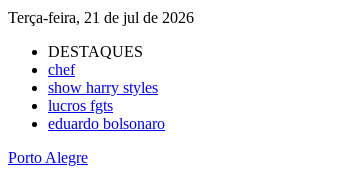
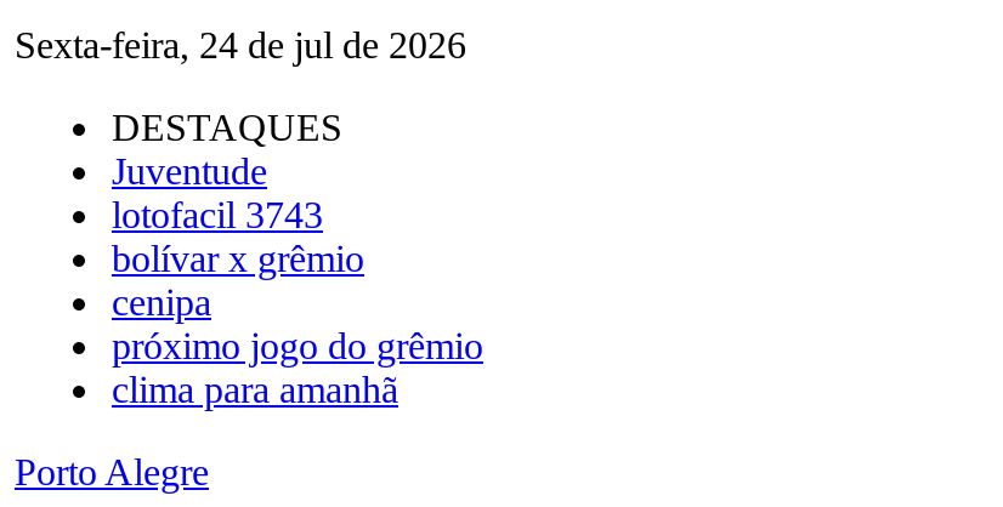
- Terça-feira, 21 de jul de 2026
+ Sexta-feira, 24 de jul de 2026

- chef
- show harry styles
- lucros fgts
- eduardo bolsonaro
+ Juventude
+ lotofacil 3743
+ bolívar x grêmio
+ cenipa
+ próximo jogo do grêmio
+ clima para amanhã
